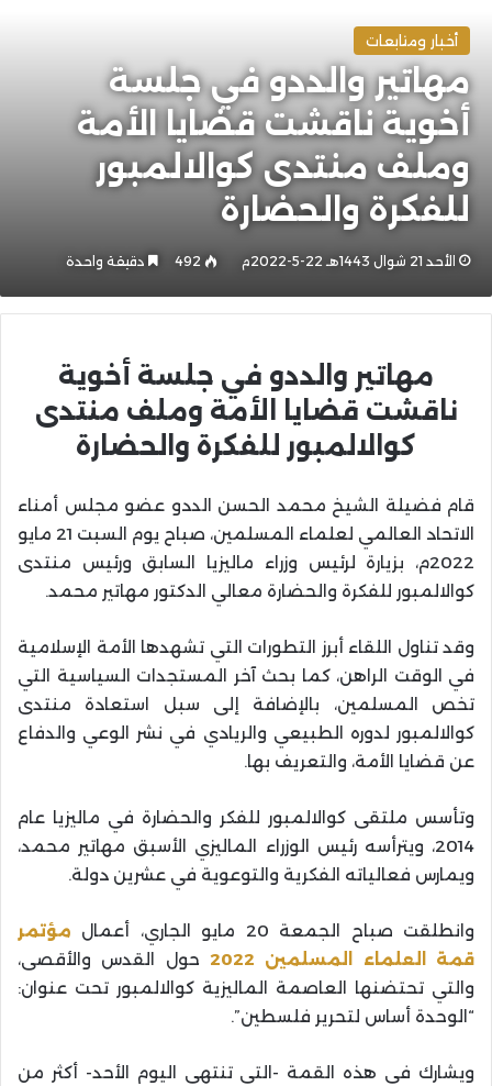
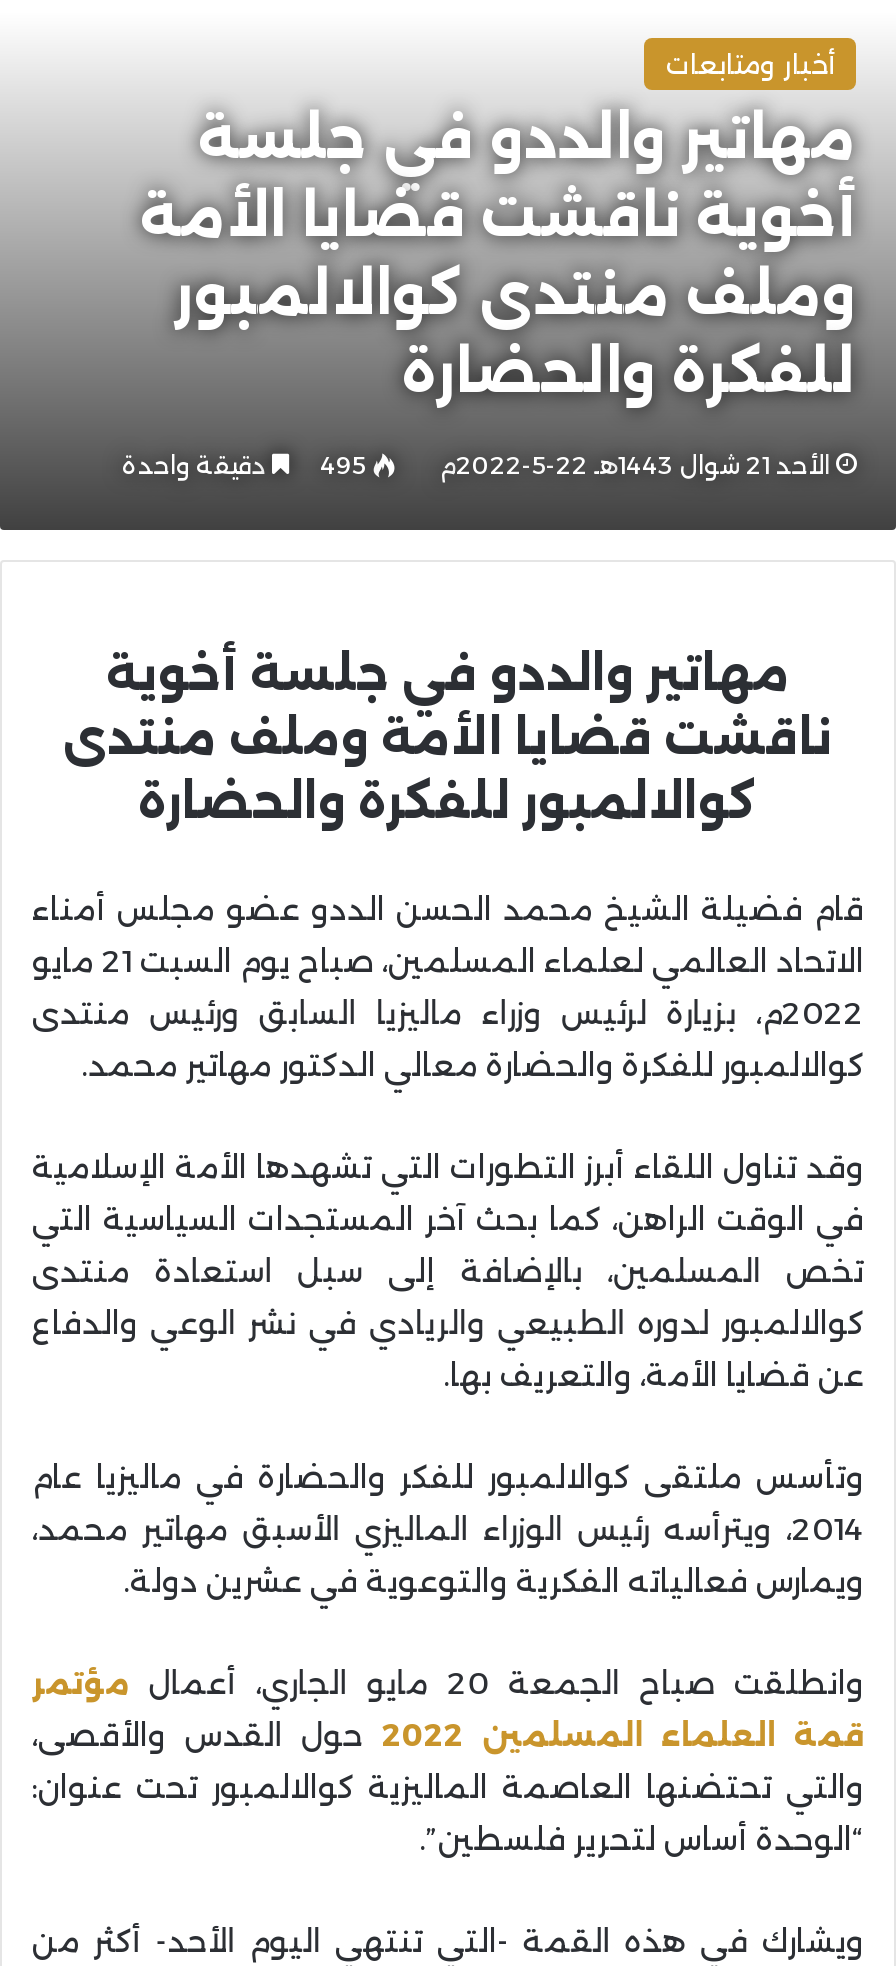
- 492 دقيقة واحدة
+ 495 دقيقة واحدة
